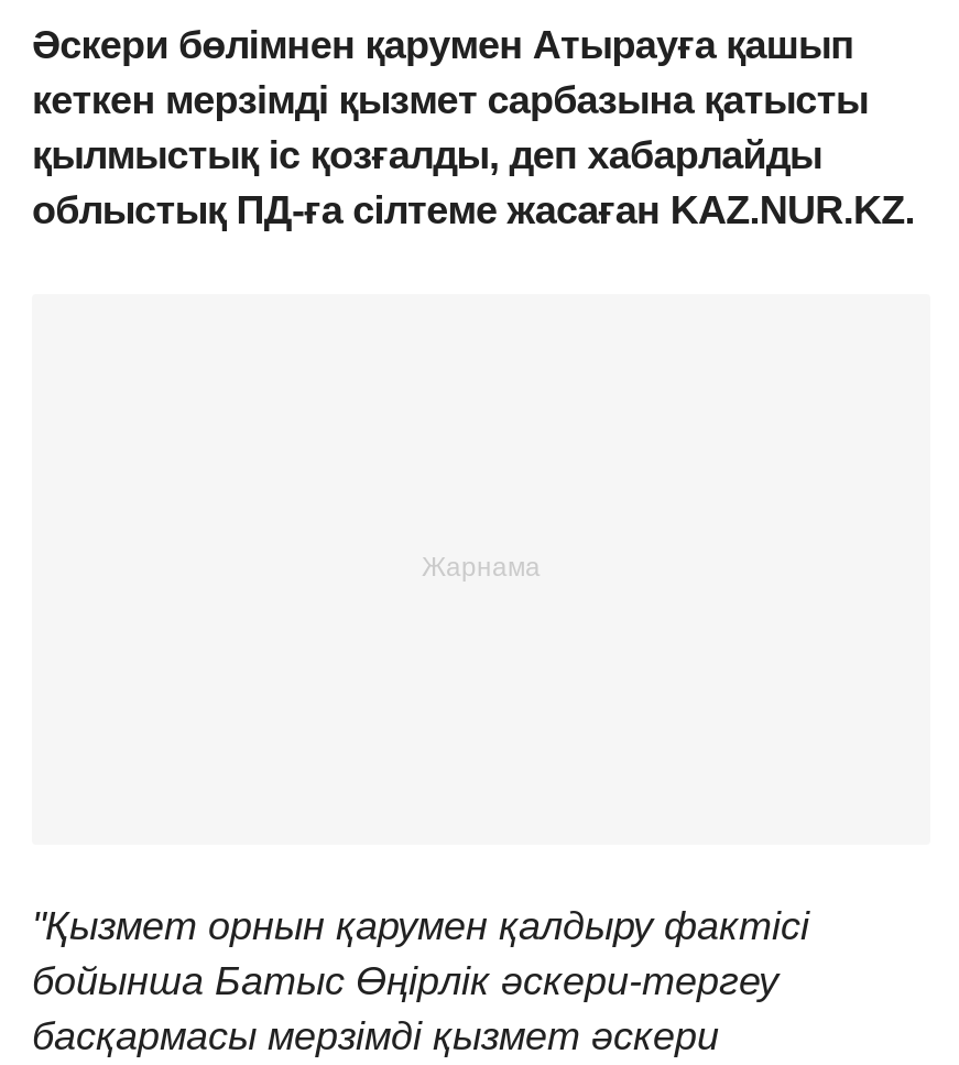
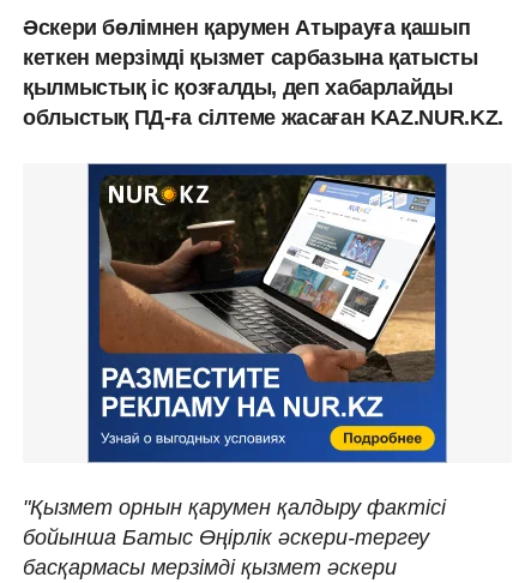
+ [image]
